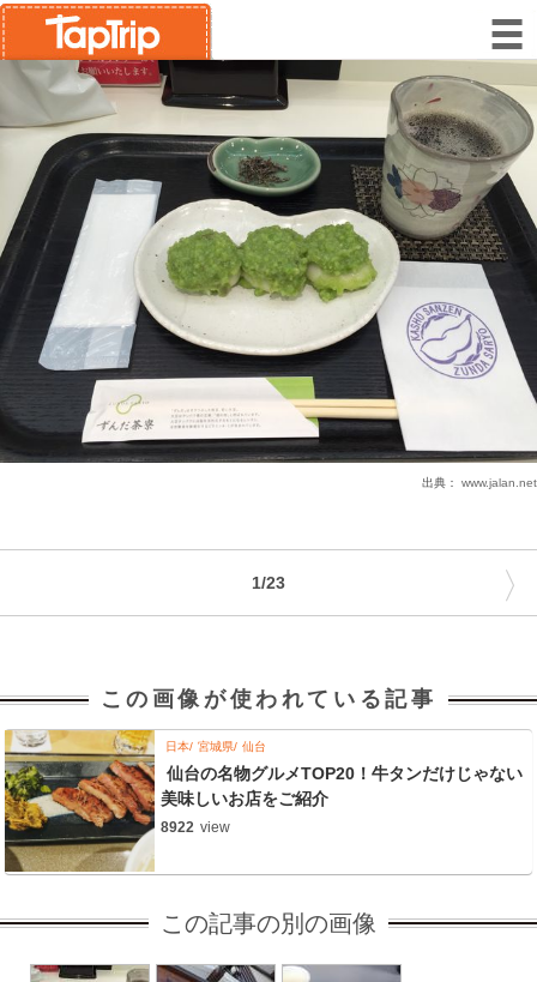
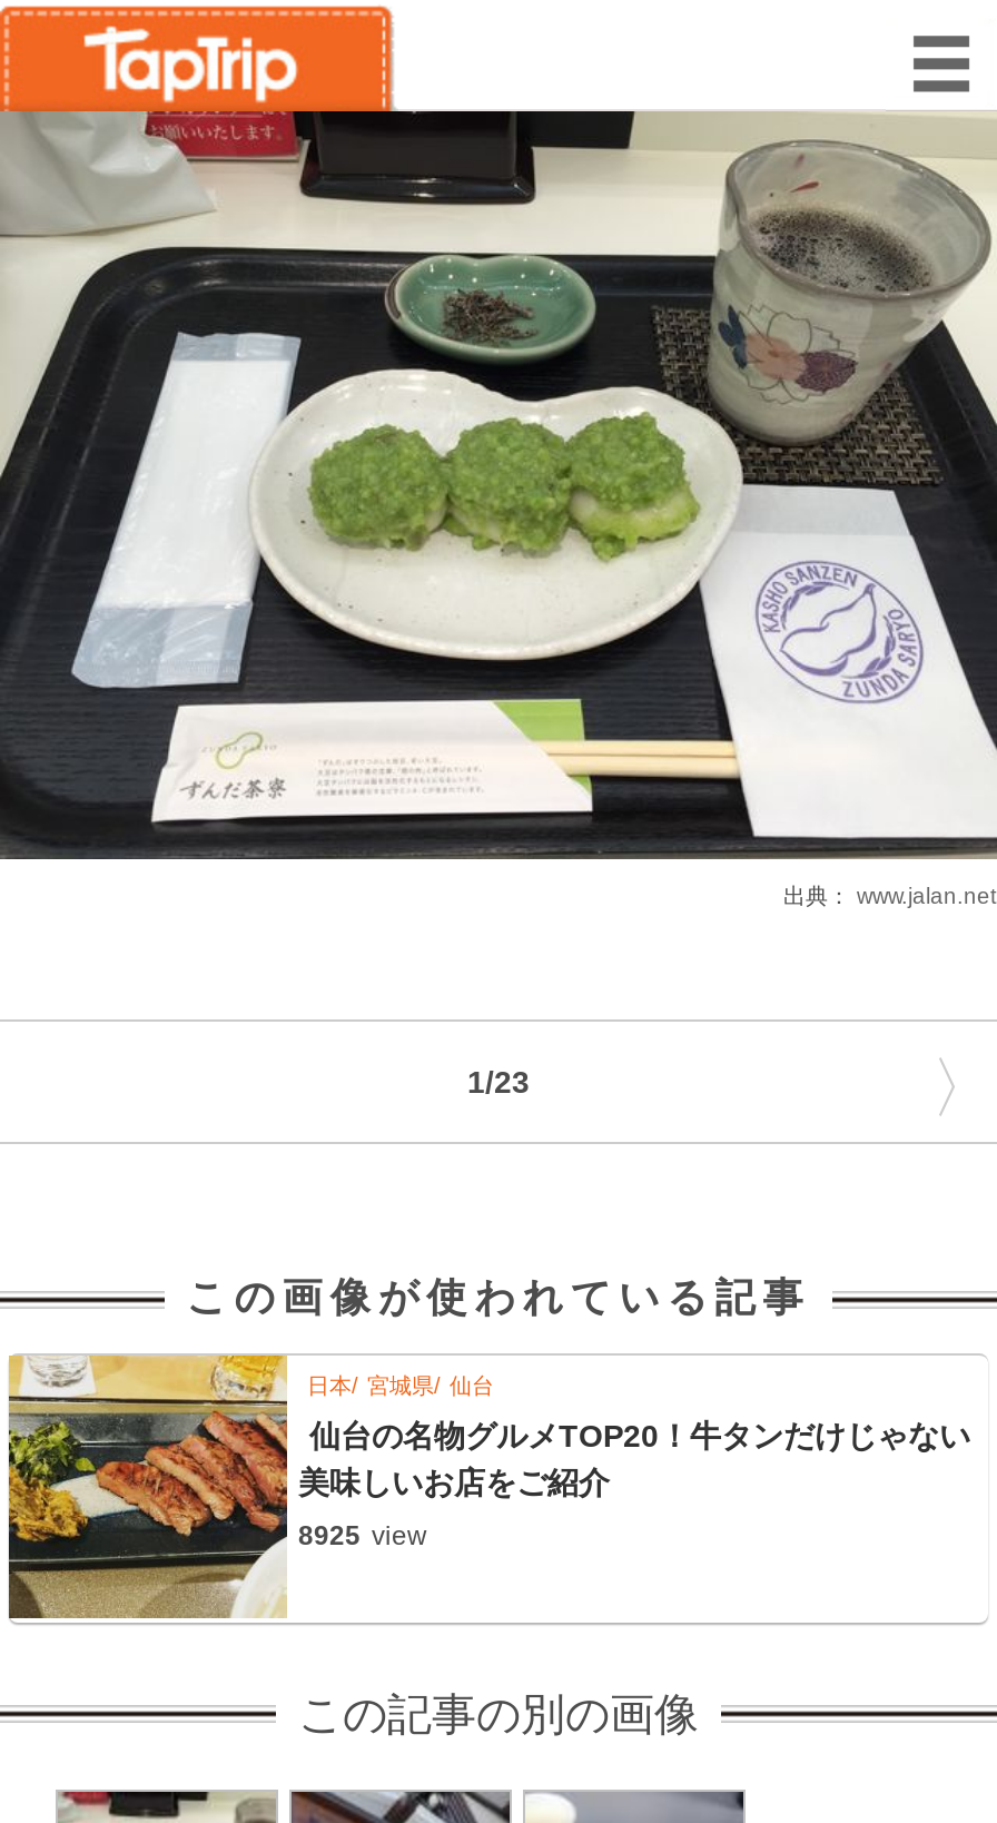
- 8922 view
+ 8925 view
